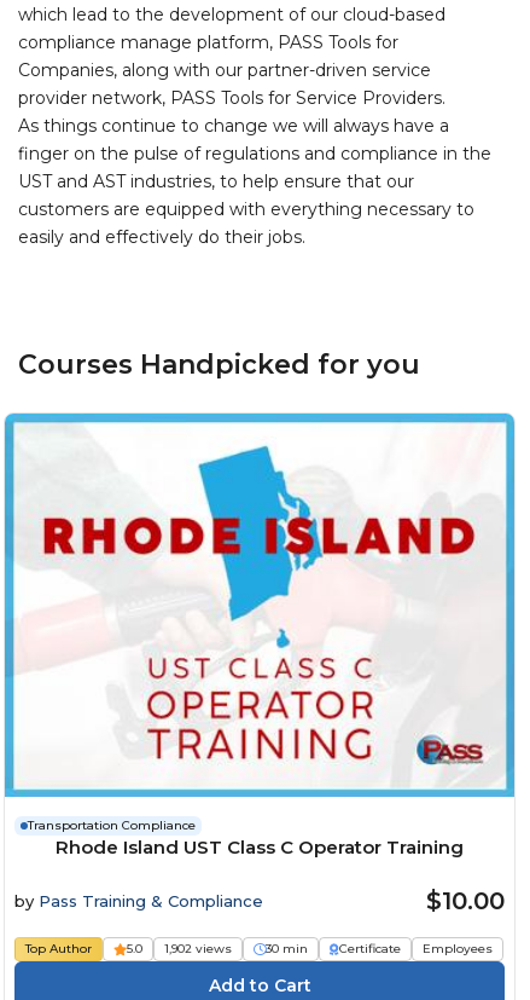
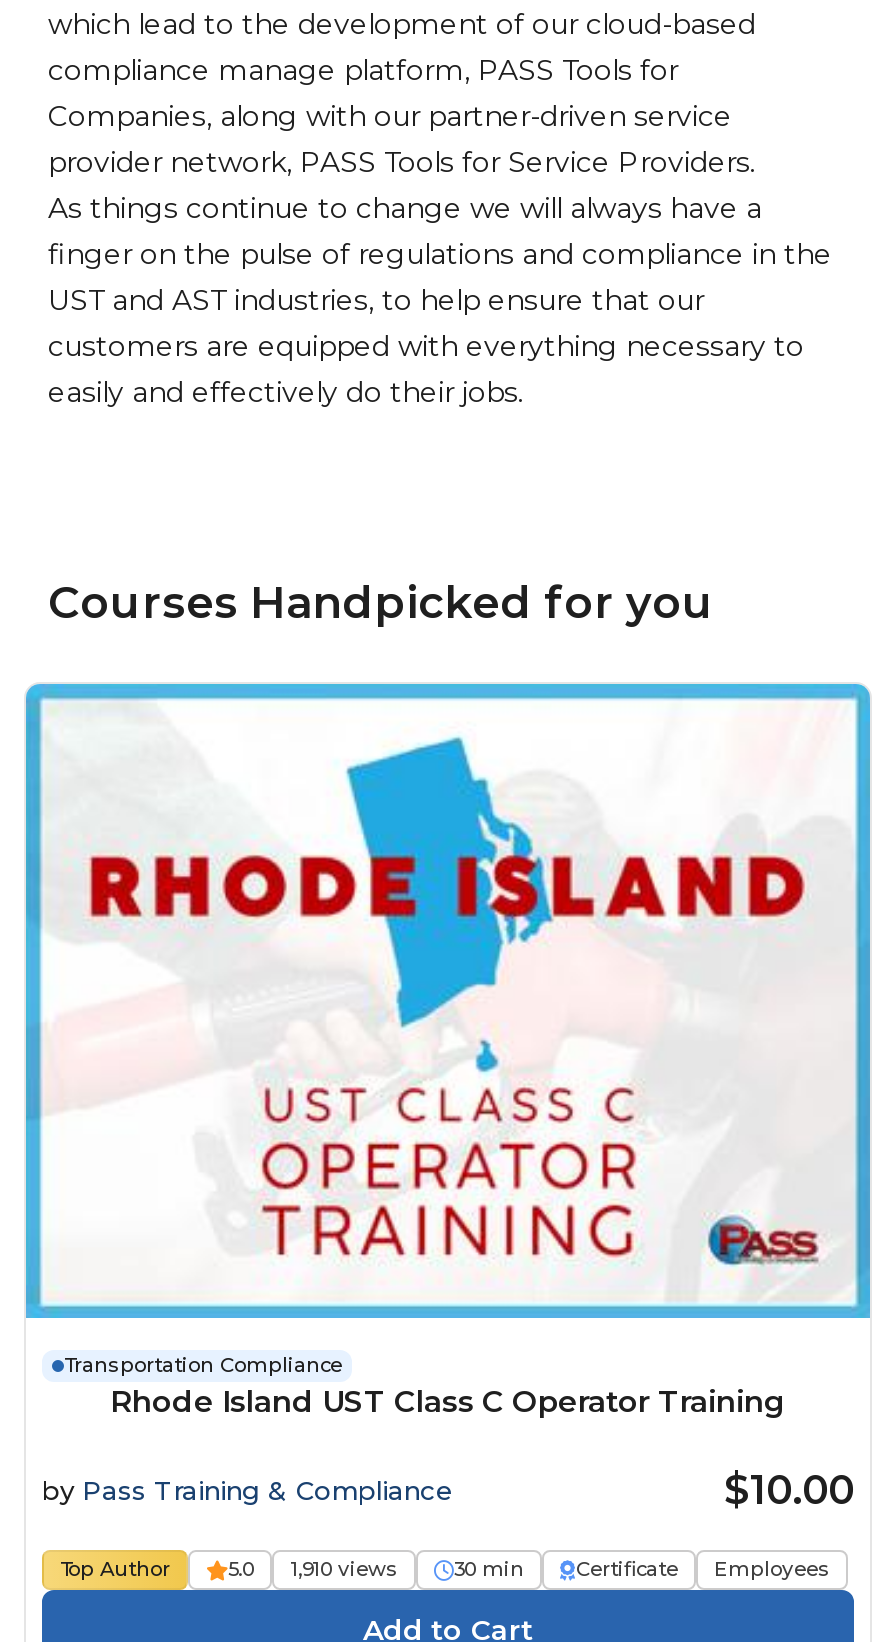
- 5.0 1,902 views
+ 5.0 1,910 views
